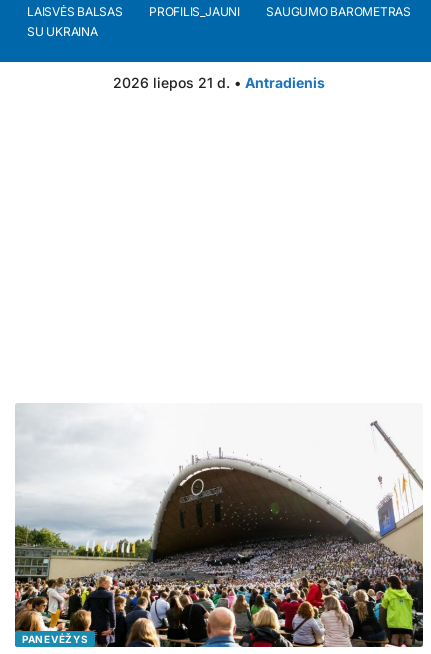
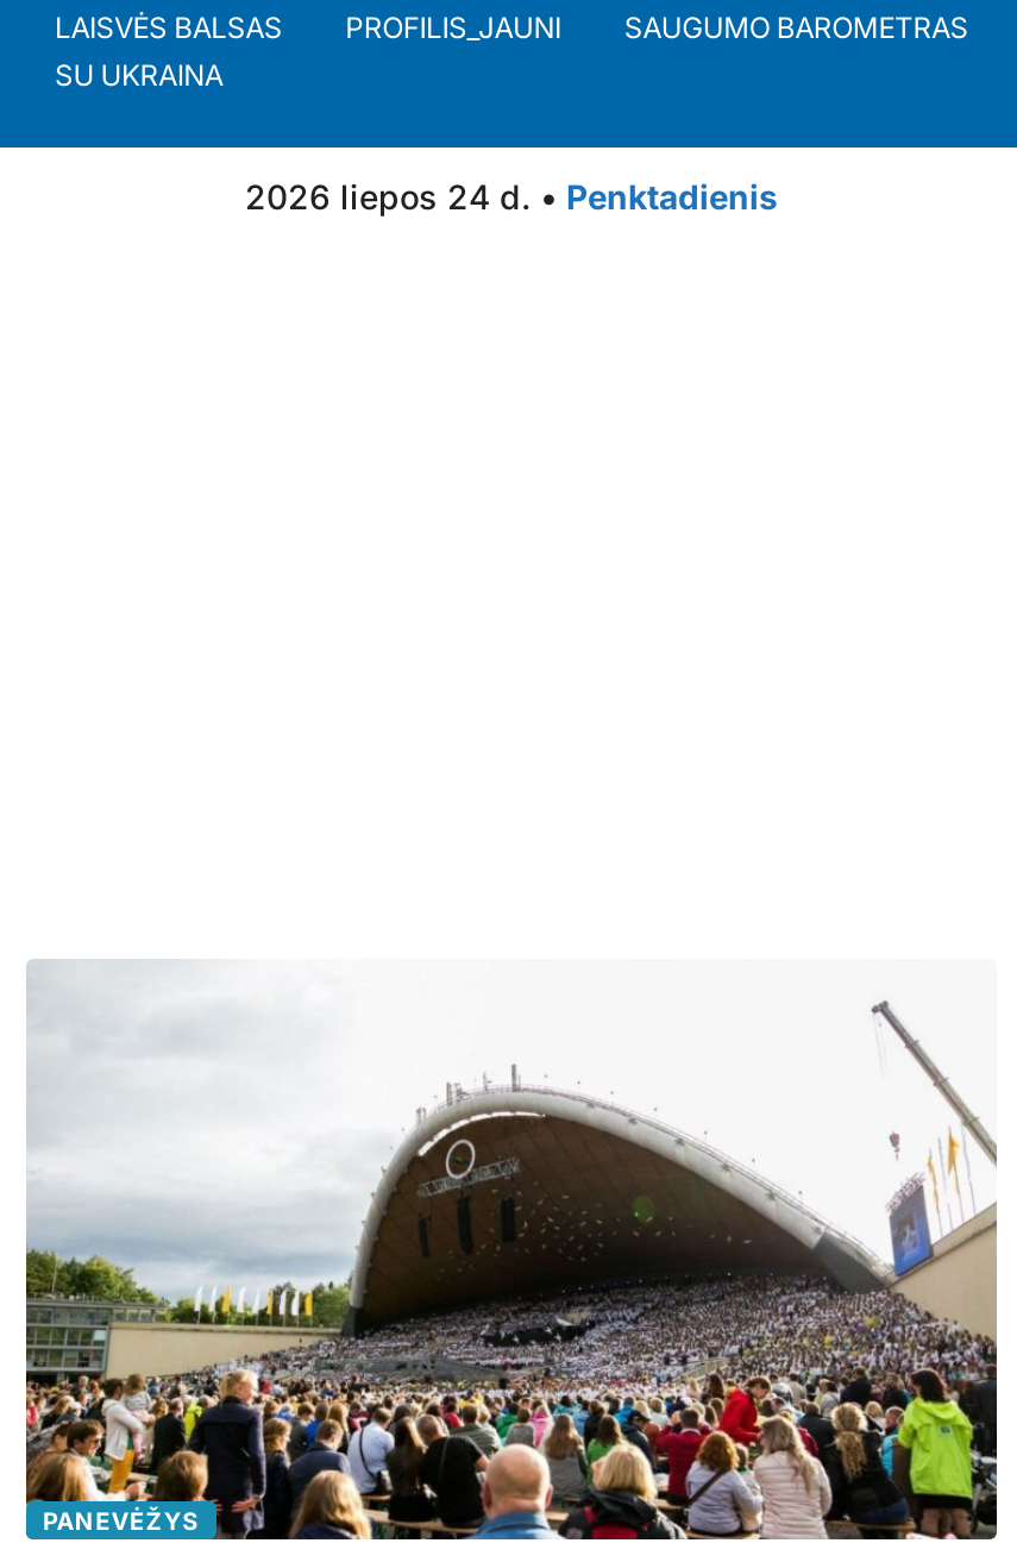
- 2026 liepos 21 d. • Antradienis
+ 2026 liepos 24 d. • Penktadienis
